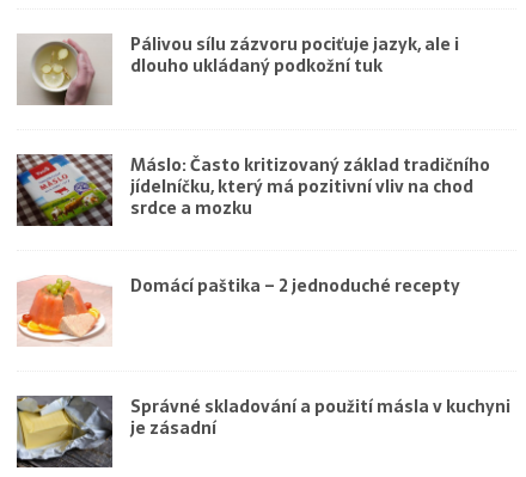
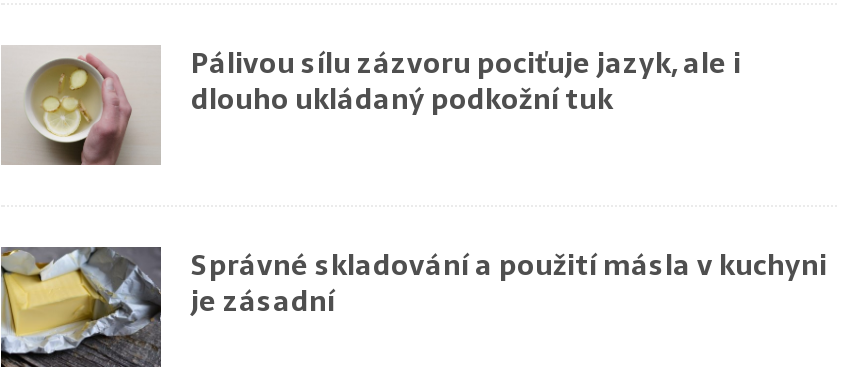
- [image]
- Máslo: Často kritizovaný základ tradičního
- jídelníčku, který má pozitivní vliv na chod
- srdce a mozku
- Domácí paštika – 2 jednoduché recepty

- [image]
